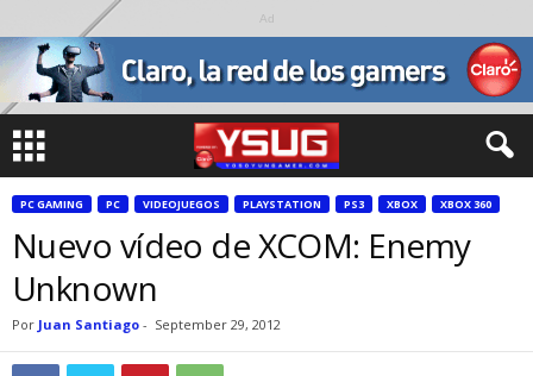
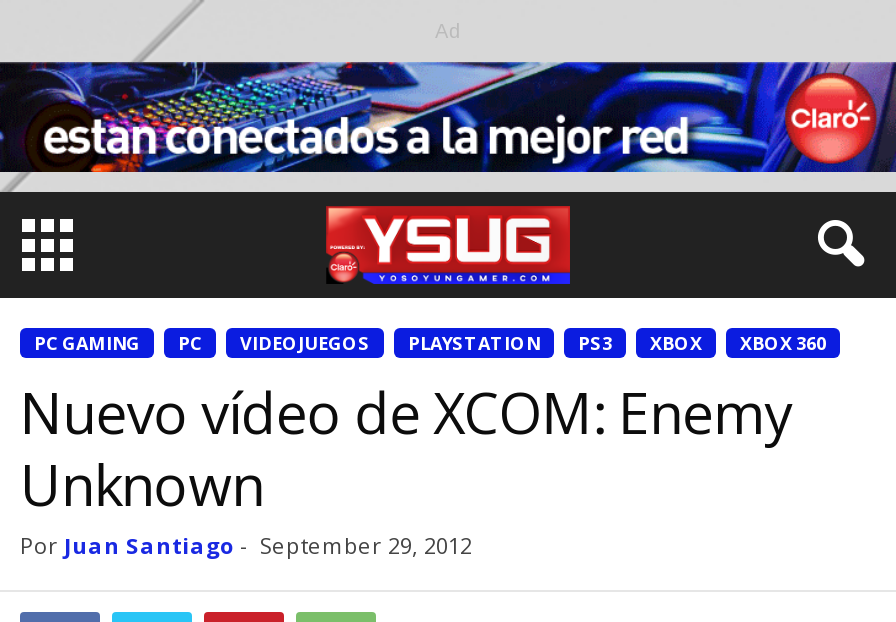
- [image]
+ [image]
